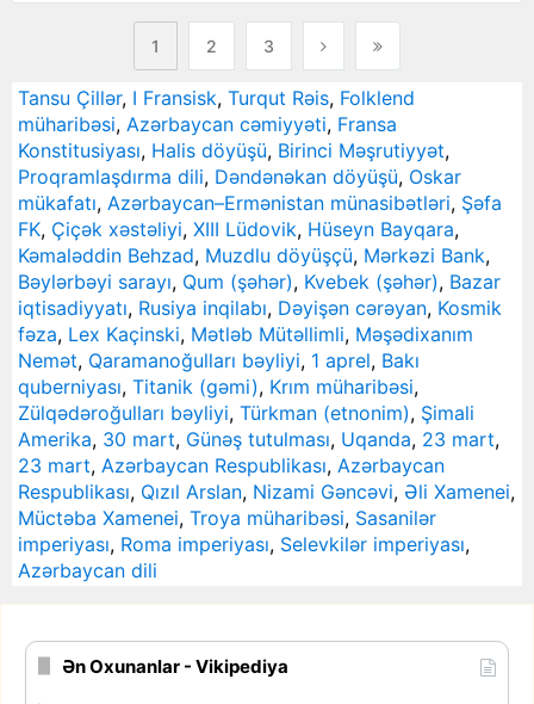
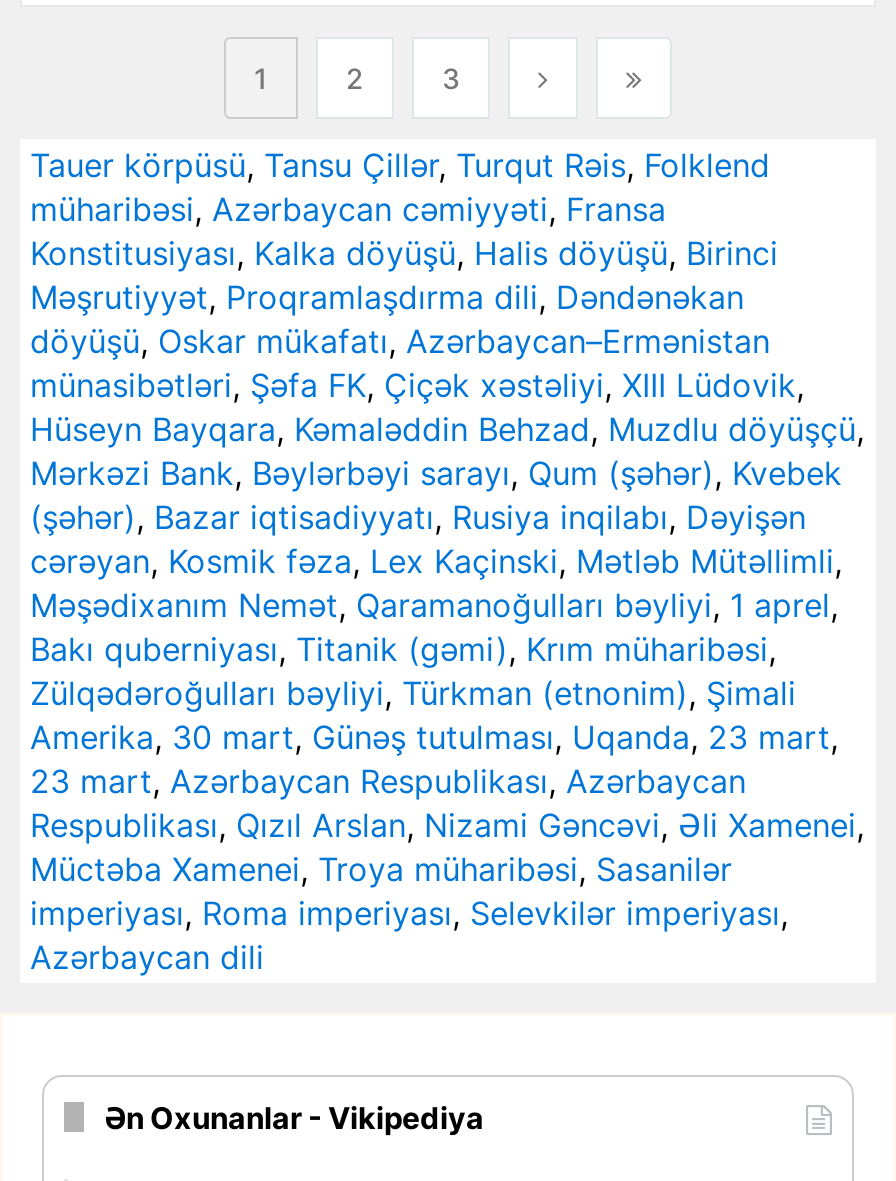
- Tansu Çillər, I Fransisk, Turqut Rəis, Folklend
+ Tauer körpüsü, Tansu Çillər, Turqut Rəis, Folklend

- Konstitusiyası, Halis döyüşü, Birinci Məşrutiyyət,
- Proqramlaşdırma dili, Dəndənəkan döyüşü, Oskar
- mükafatı, Azərbaycan–Ermənistan münasibətləri, Şəfa
- FK, Çiçək xəstəliyi, XIII Lüdovik, Hüseyn Bayqara,
- Kəmaləddin Behzad, Muzdlu döyüşçü, Mərkəzi Bank,
- Bəylərbəyi sarayı, Qum (şəhər), Kvebek (şəhər), Bazar
- iqtisadiyyatı, Rusiya inqilabı, Dəyişən cərəyan, Kosmik
- fəza, Lex Kaçinski, Mətləb Mütəllimli, Məşədixanım
- Nemət, Qaramanoğulları bəyliyi, 1 aprel, Bakı
- quberniyası, Titanik (gəmi), Krım müharibəsi,
+ Konstitusiyası, Kalka döyüşü, Halis döyüşü, Birinci
+ Məşrutiyyət, Proqramlaşdırma dili, Dəndənəkan
+ döyüşü, Oskar mükafatı, Azərbaycan–Ermənistan
+ münasibətləri, Şəfa FK, Çiçək xəstəliyi, XIII Lüdovik,
+ Hüseyn Bayqara, Kəmaləddin Behzad, Muzdlu döyüşçü,
+ Mərkəzi Bank, Bəylərbəyi sarayı, Qum (şəhər), Kvebek
+ (şəhər), Bazar iqtisadiyyatı, Rusiya inqilabı, Dəyişən
+ cərəyan, Kosmik fəza, Lex Kaçinski, Mətləb Mütəllimli,
+ Məşədixanım Nemət, Qaramanoğulları bəyliyi, 1 aprel,
+ Bakı quberniyası, Titanik (gəmi), Krım müharibəsi,
